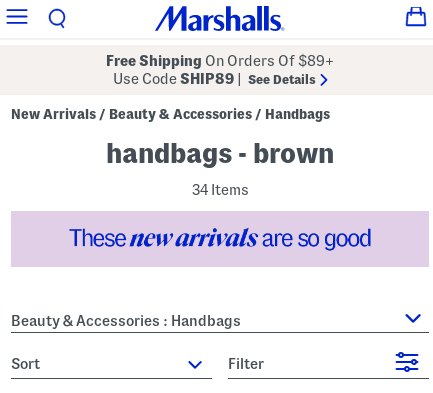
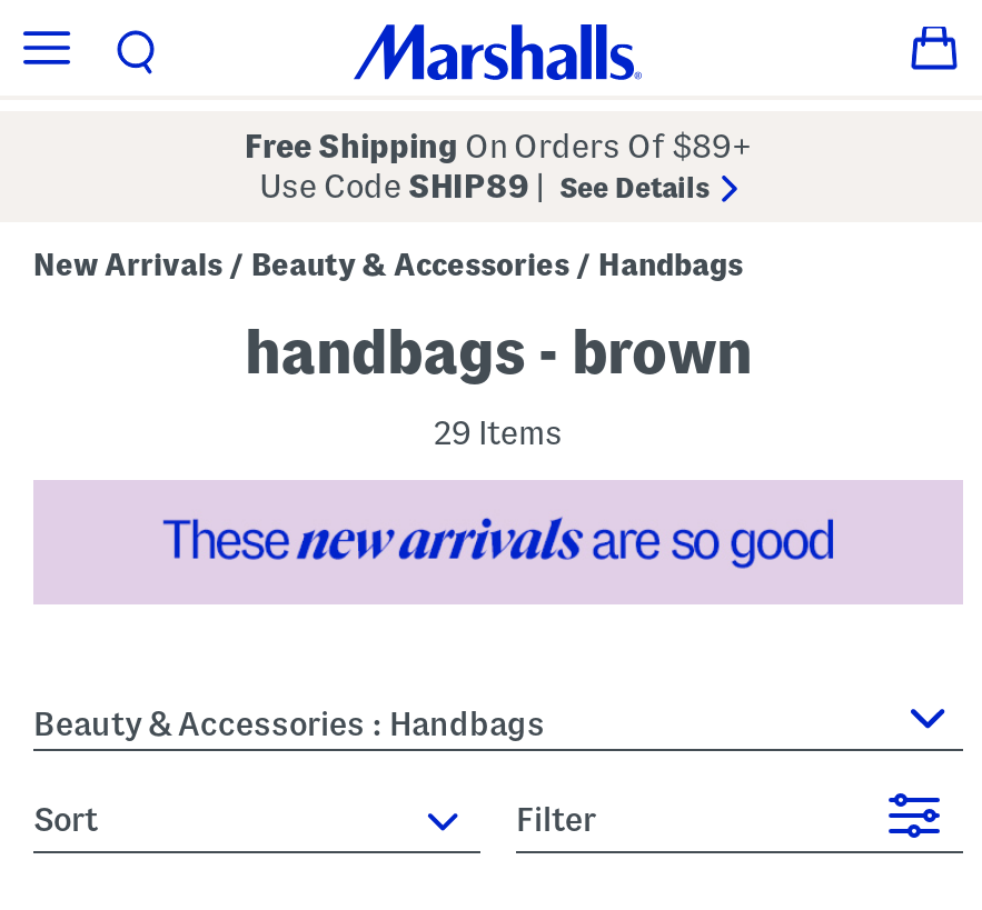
- 34 Items
+ 29 Items
